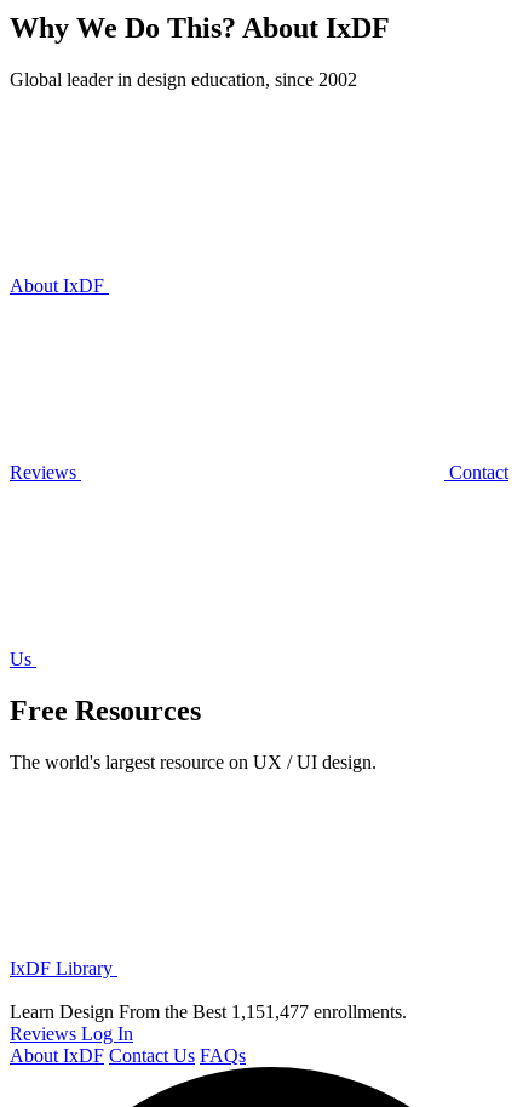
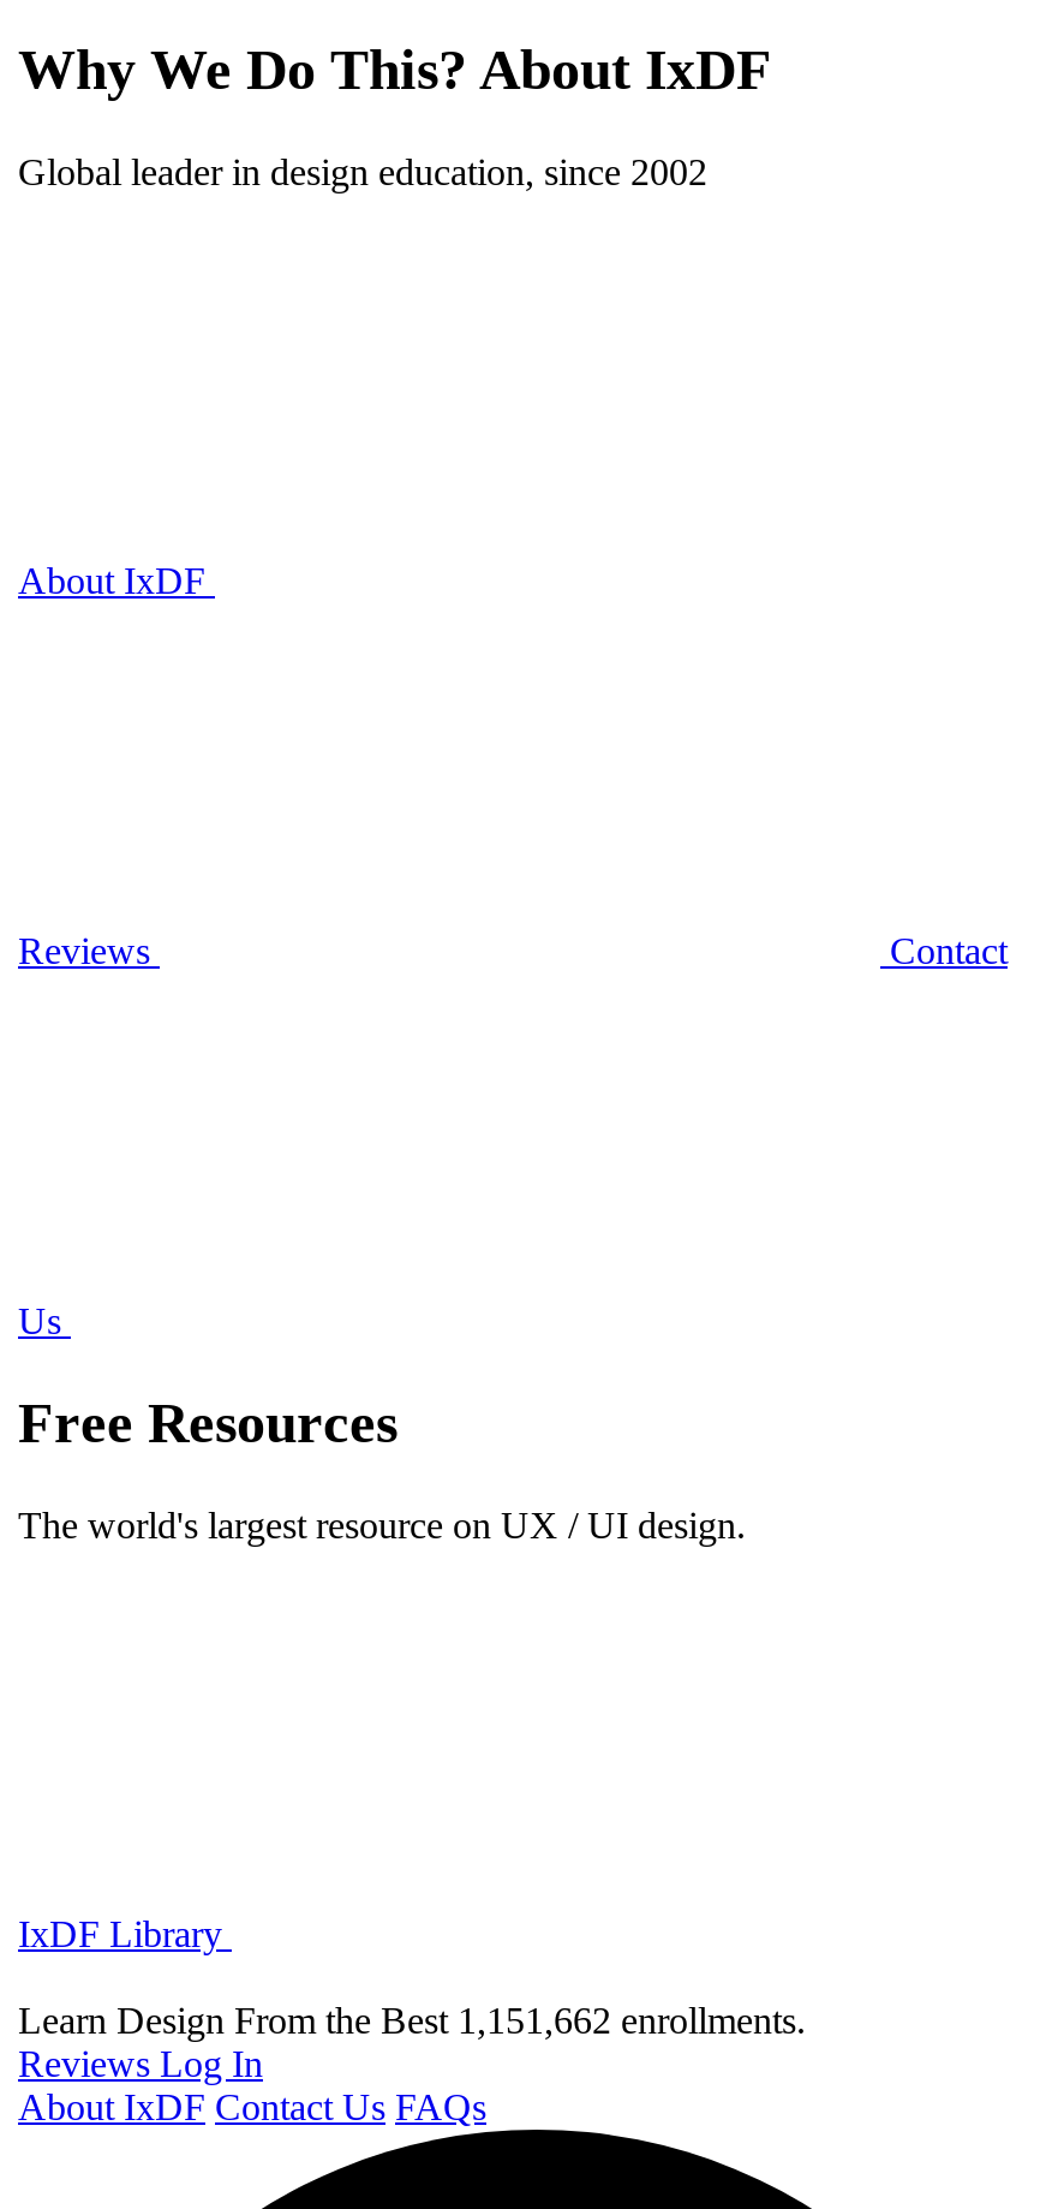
- Learn Design From the Best 1,151,477 enrollments.
+ Learn Design From the Best 1,151,662 enrollments.
